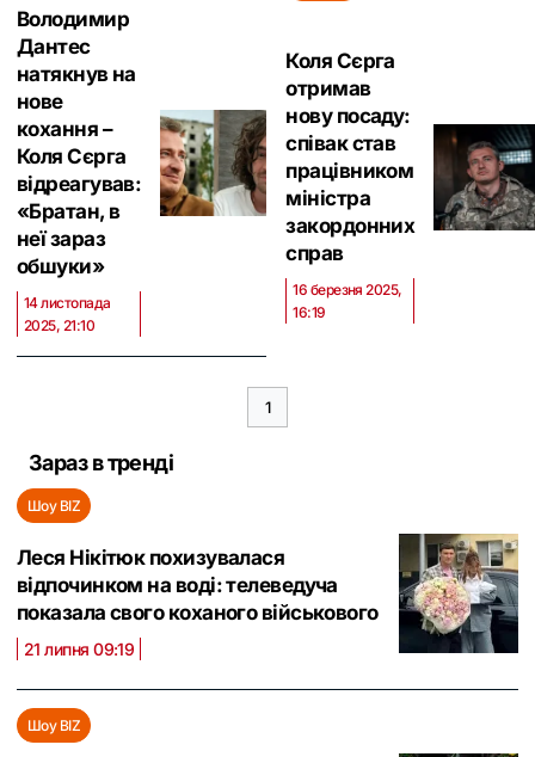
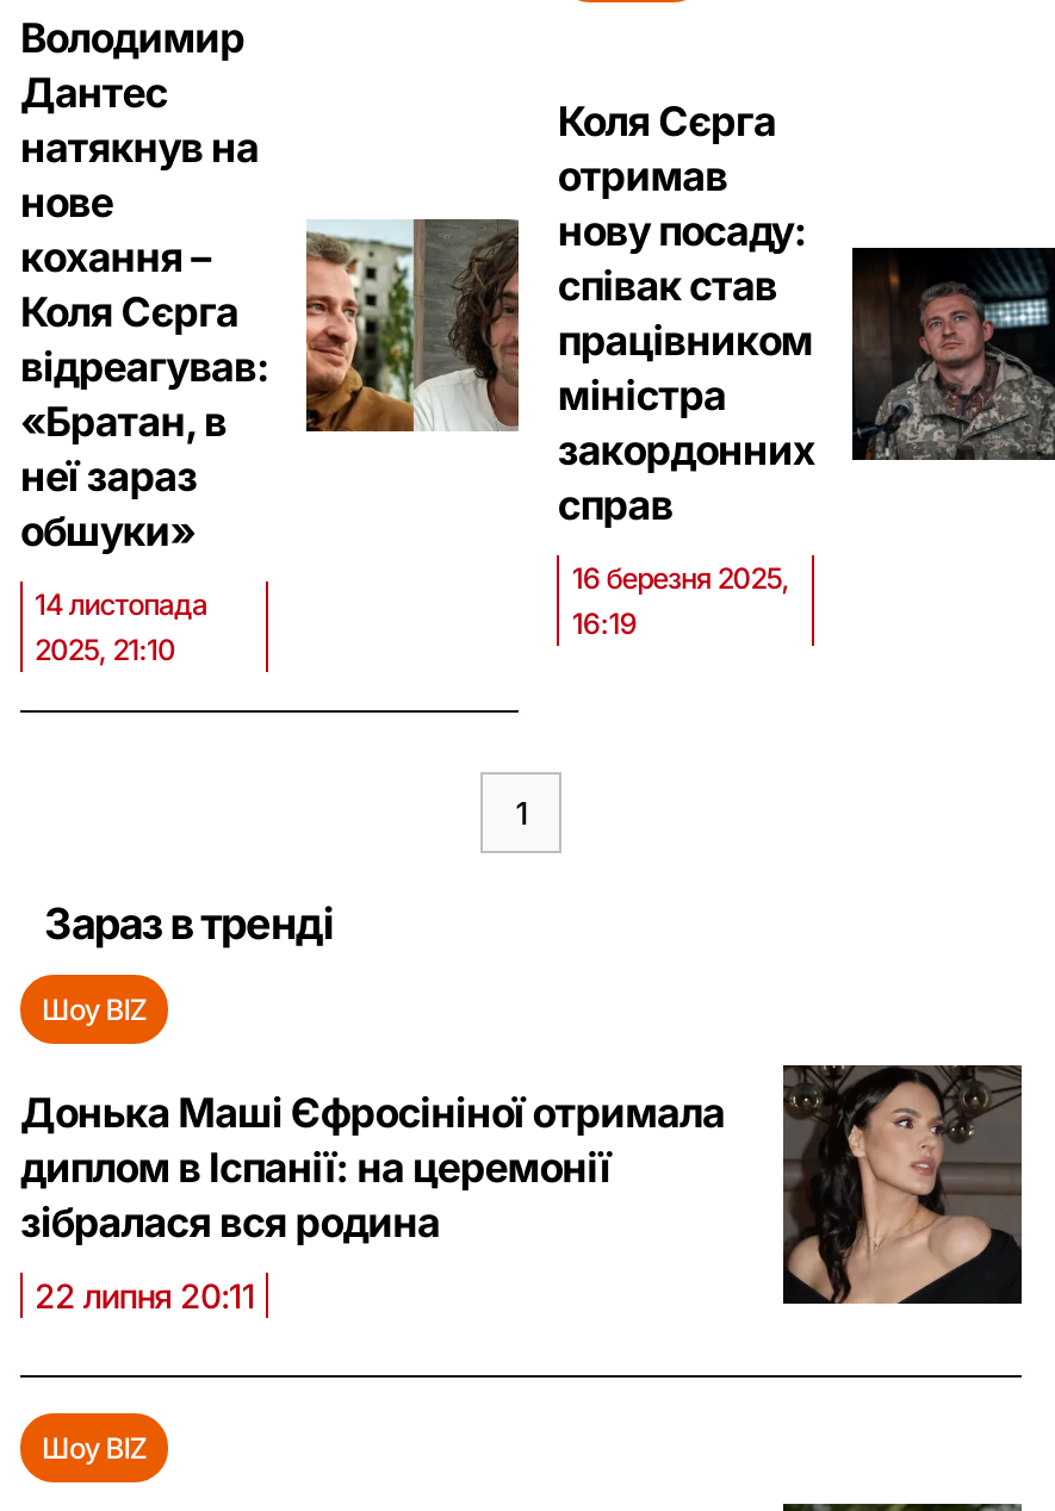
- [image]
- Леся Нікітюк похизувалася
- відпочинком на воді: телеведуча
- показала свого коханого військового
+ [image]
+ Донька Маші Єфросініної отримала
+ диплом в Іспанії: на церемонії
+ зібралася вся родина

- 21 липня 09:19
+ 22 липня 20:11
